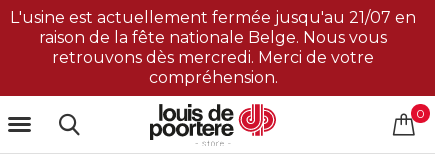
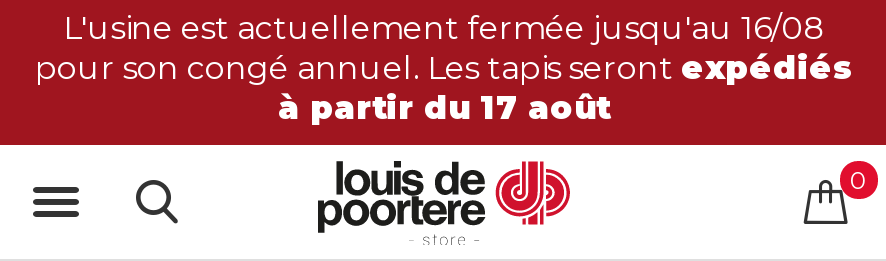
- L'usine est actuellement fermée jusqu'au 21/07 en
- raison de la fête nationale Belge. Nous vous
- retrouvons dès mercredi. Merci de votre
- compréhension.
+ L'usine est actuellement fermée jusqu'au 16/08
+ pour son congé annuel. Les tapis seront expédiés
+ à partir du 17 août
